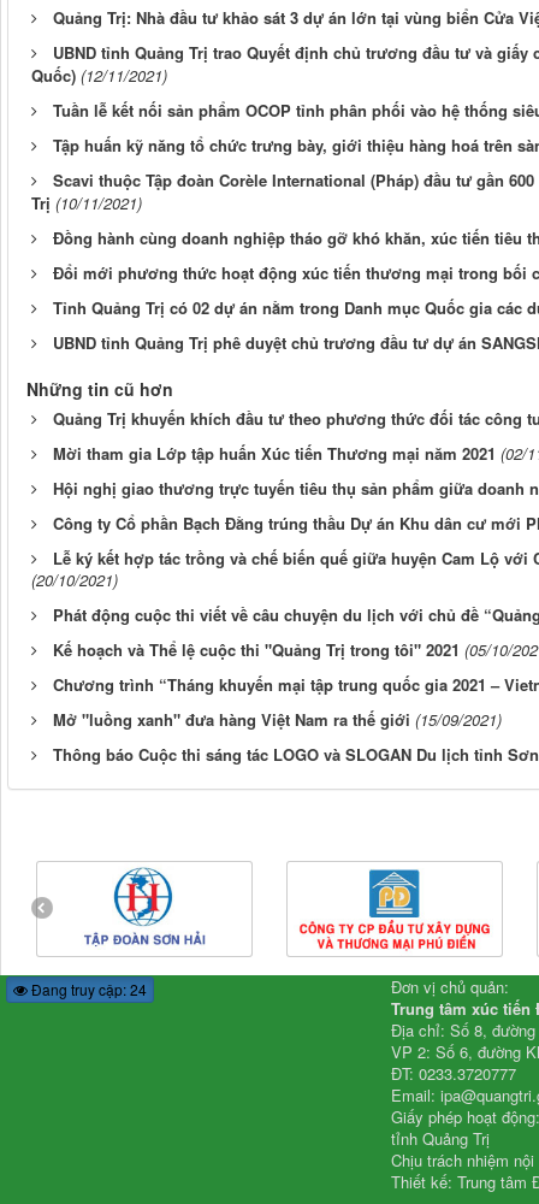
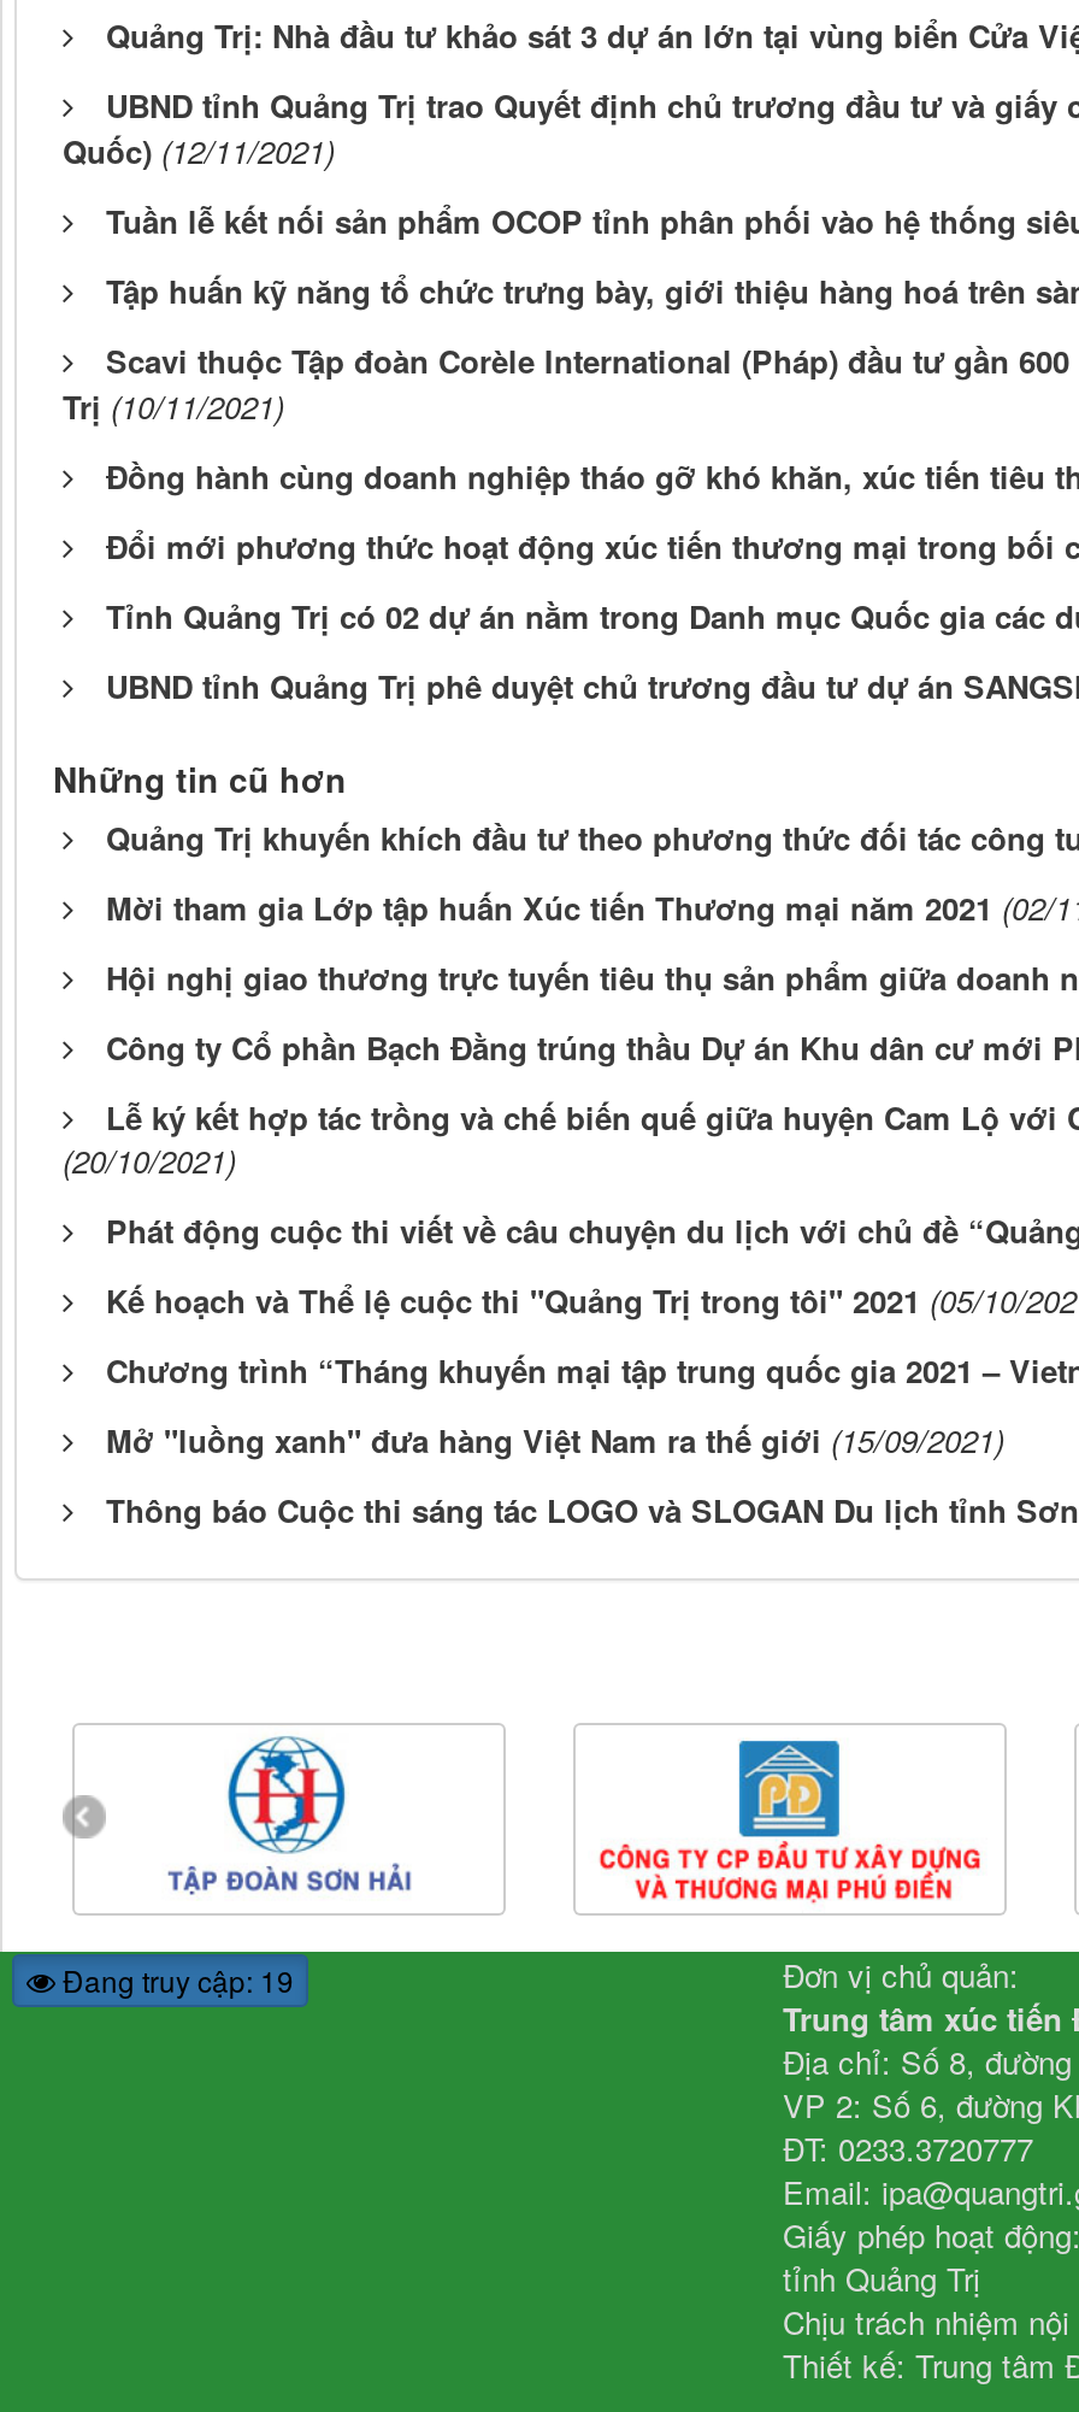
- Đang truy cập: 24
+ Đang truy cập: 19
